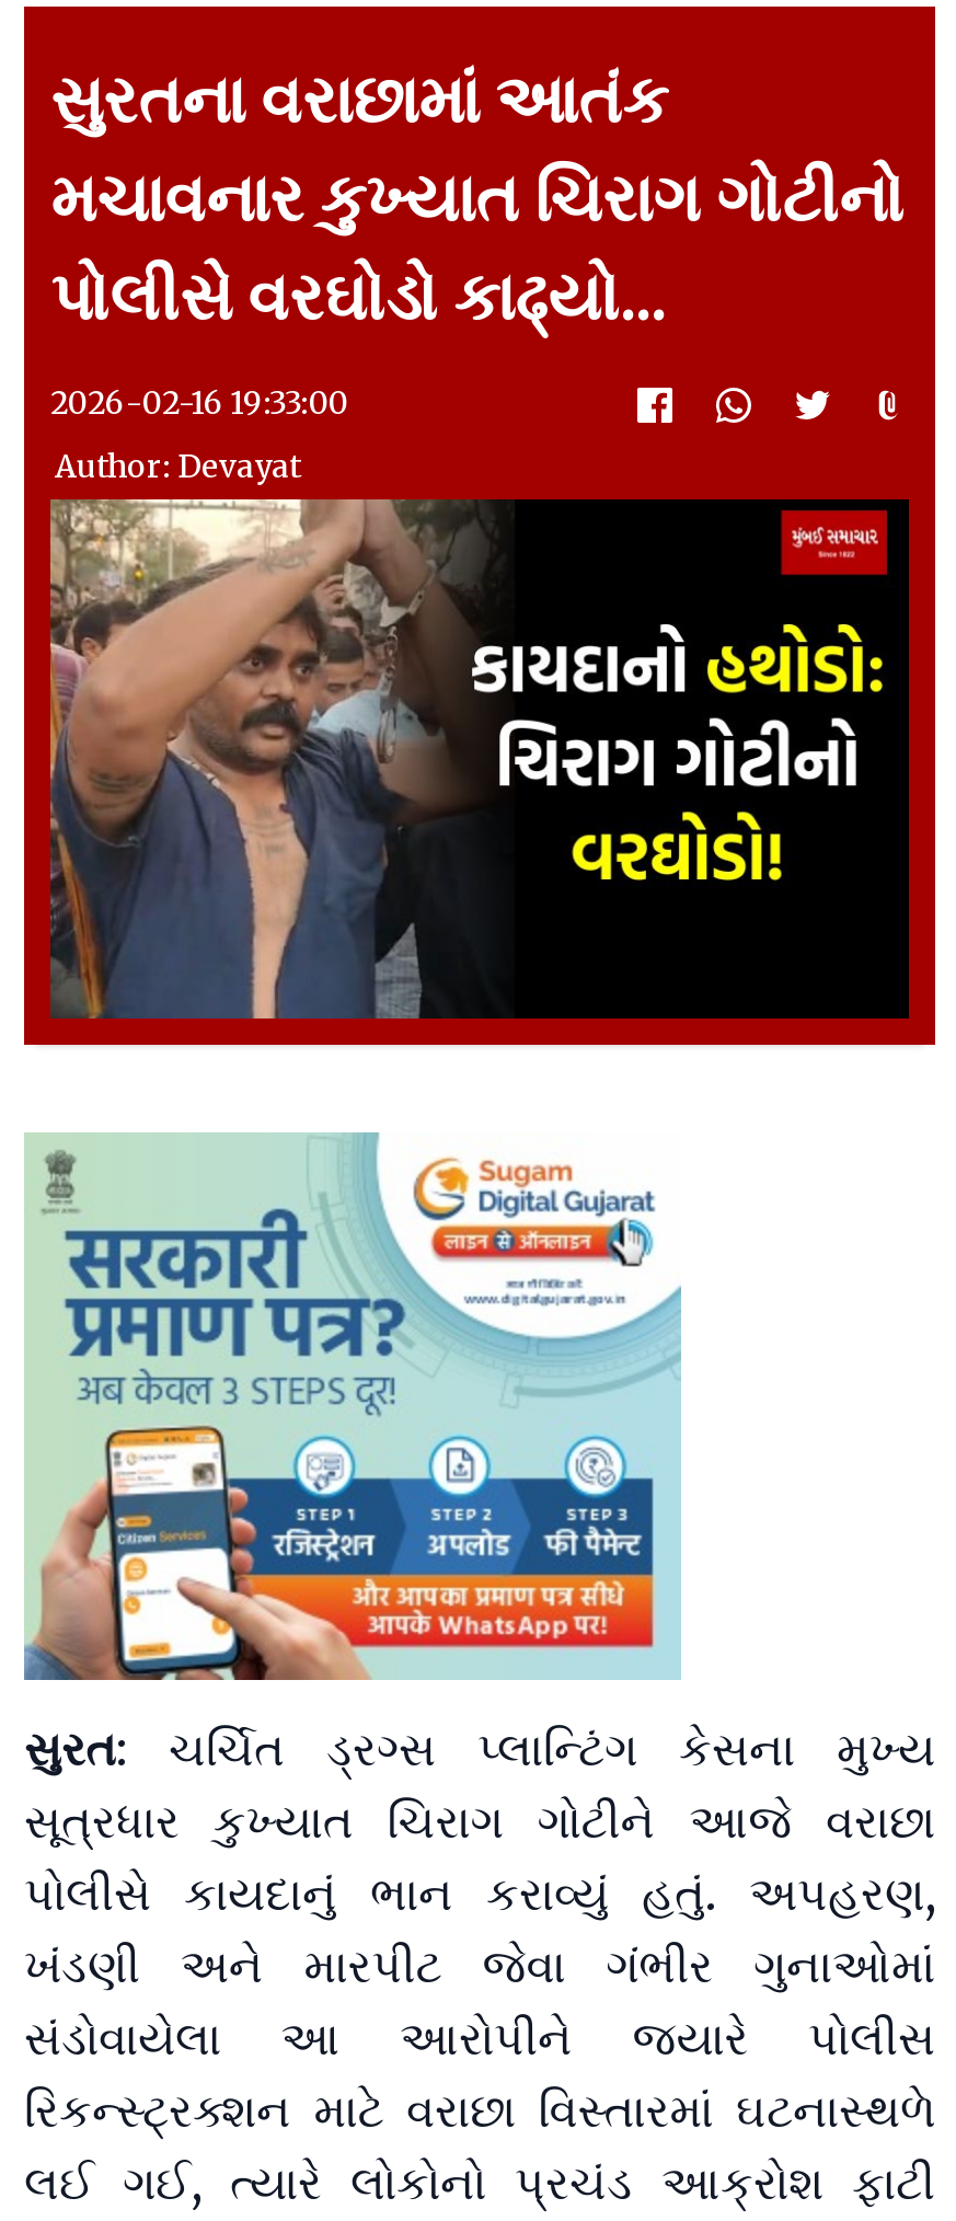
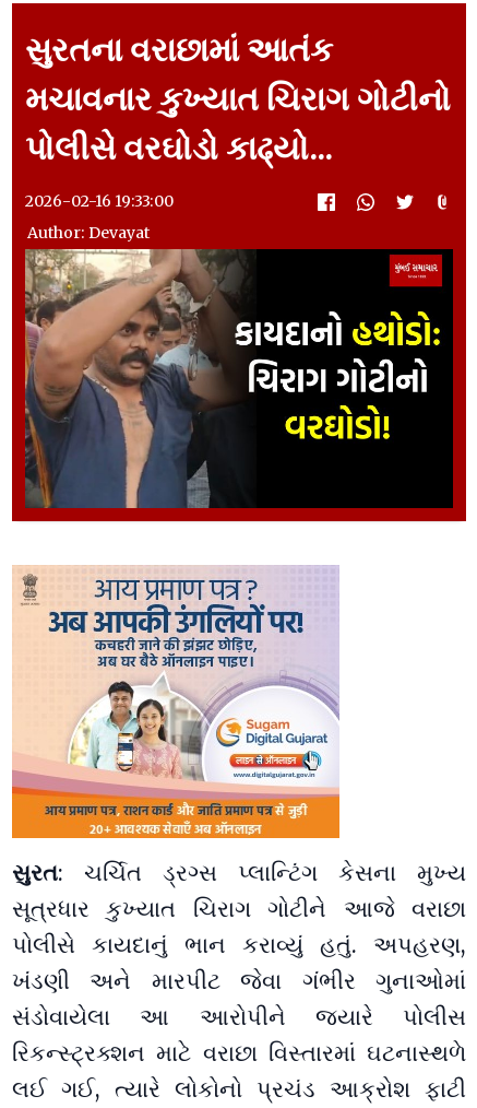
- [image]
+ [image]
